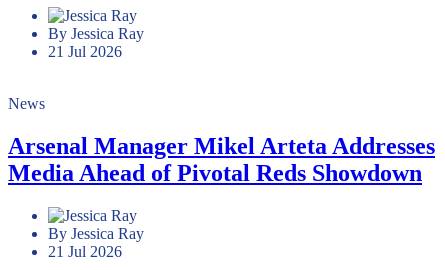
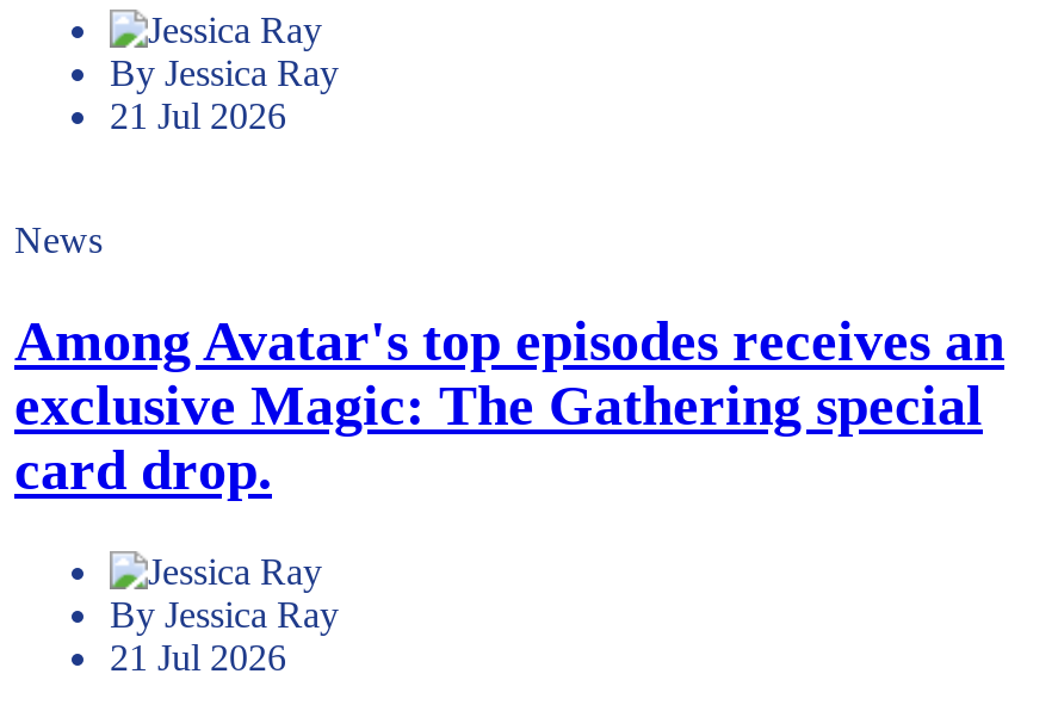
- Arsenal Manager Mikel Arteta Addresses
- Media Ahead of Pivotal Reds Showdown
+ Among Avatar's top episodes receives an
+ exclusive Magic: The Gathering special
+ card drop.
